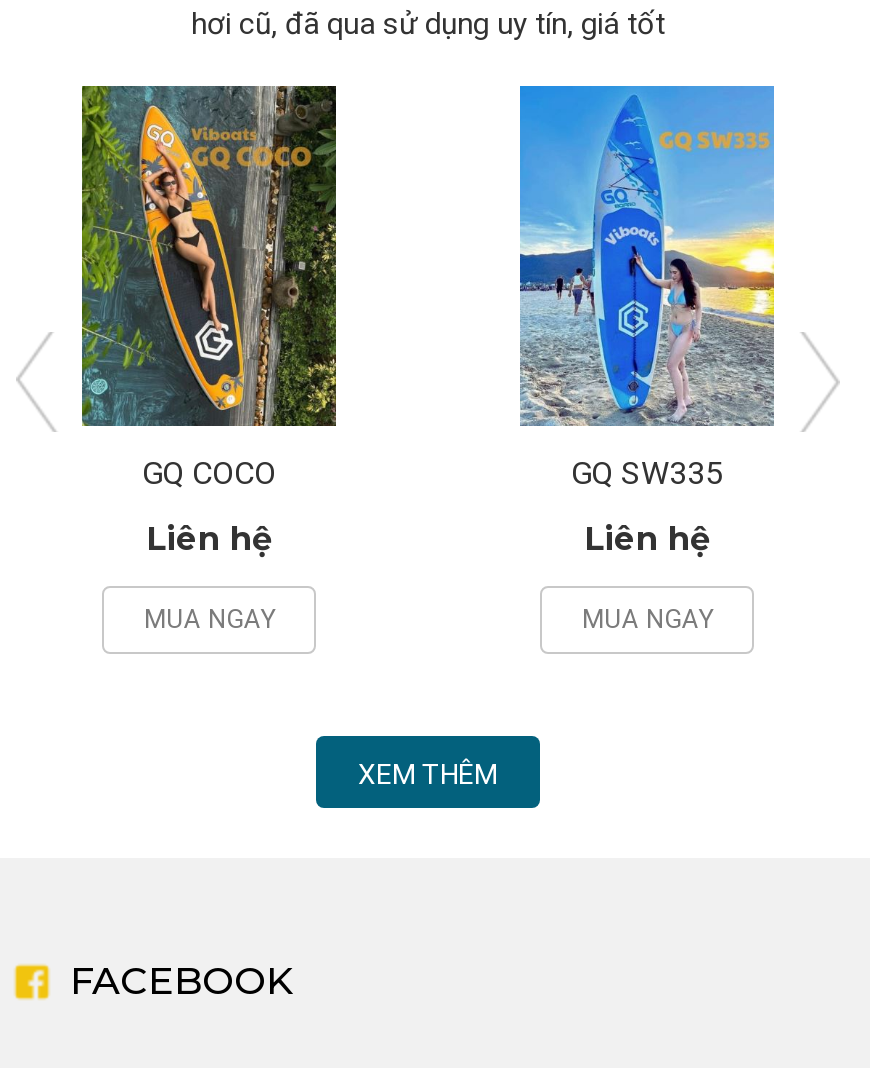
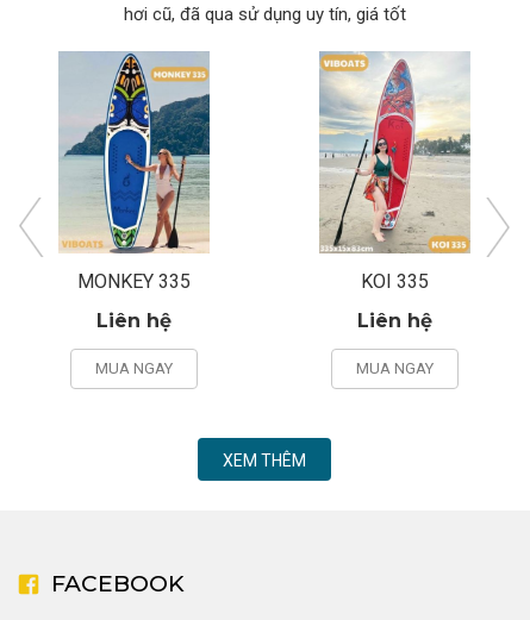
- [image]
- GQ COCO
+ [image]
+ MONKEY 335

- [image]
- GQ SW335
+ [image]
+ KOI 335
